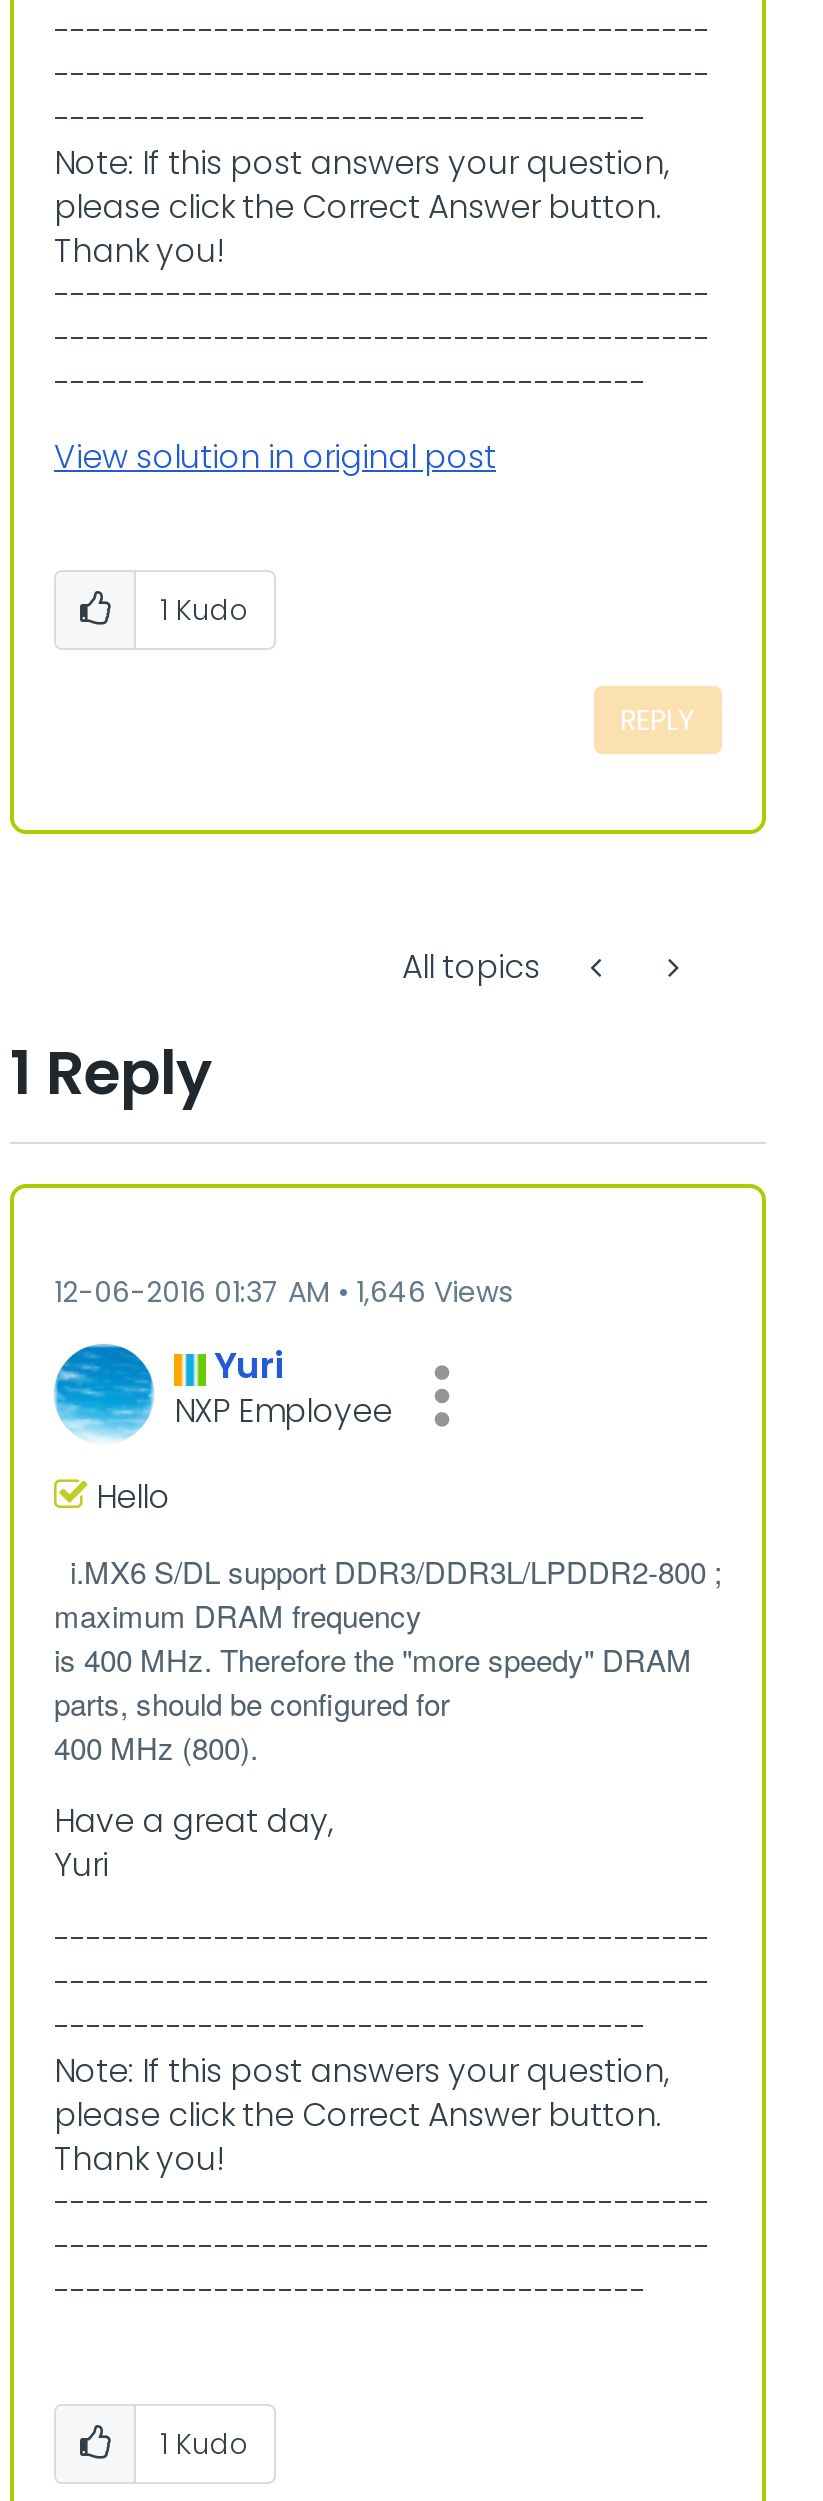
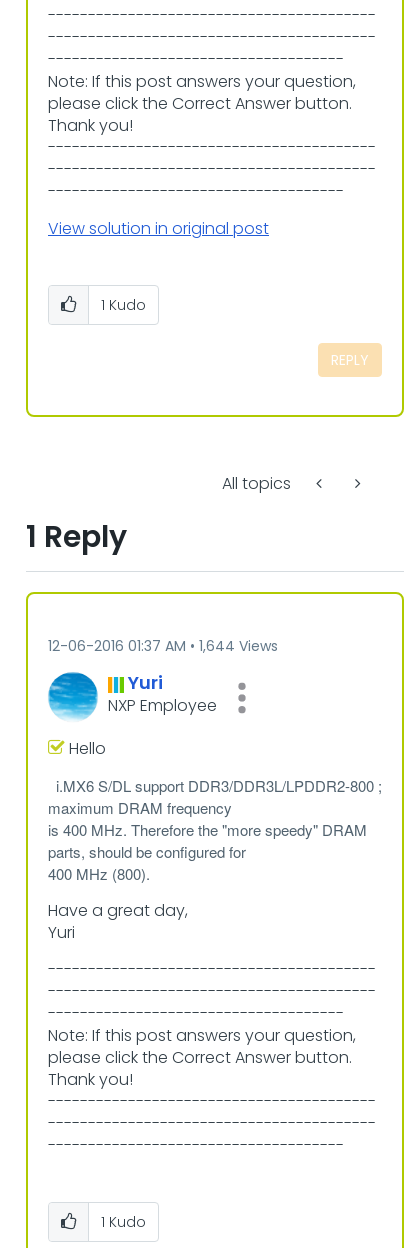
- 12-06-2016 01:37 AM 1,646 Views
+ 12-06-2016 01:37 AM 1,644 Views
